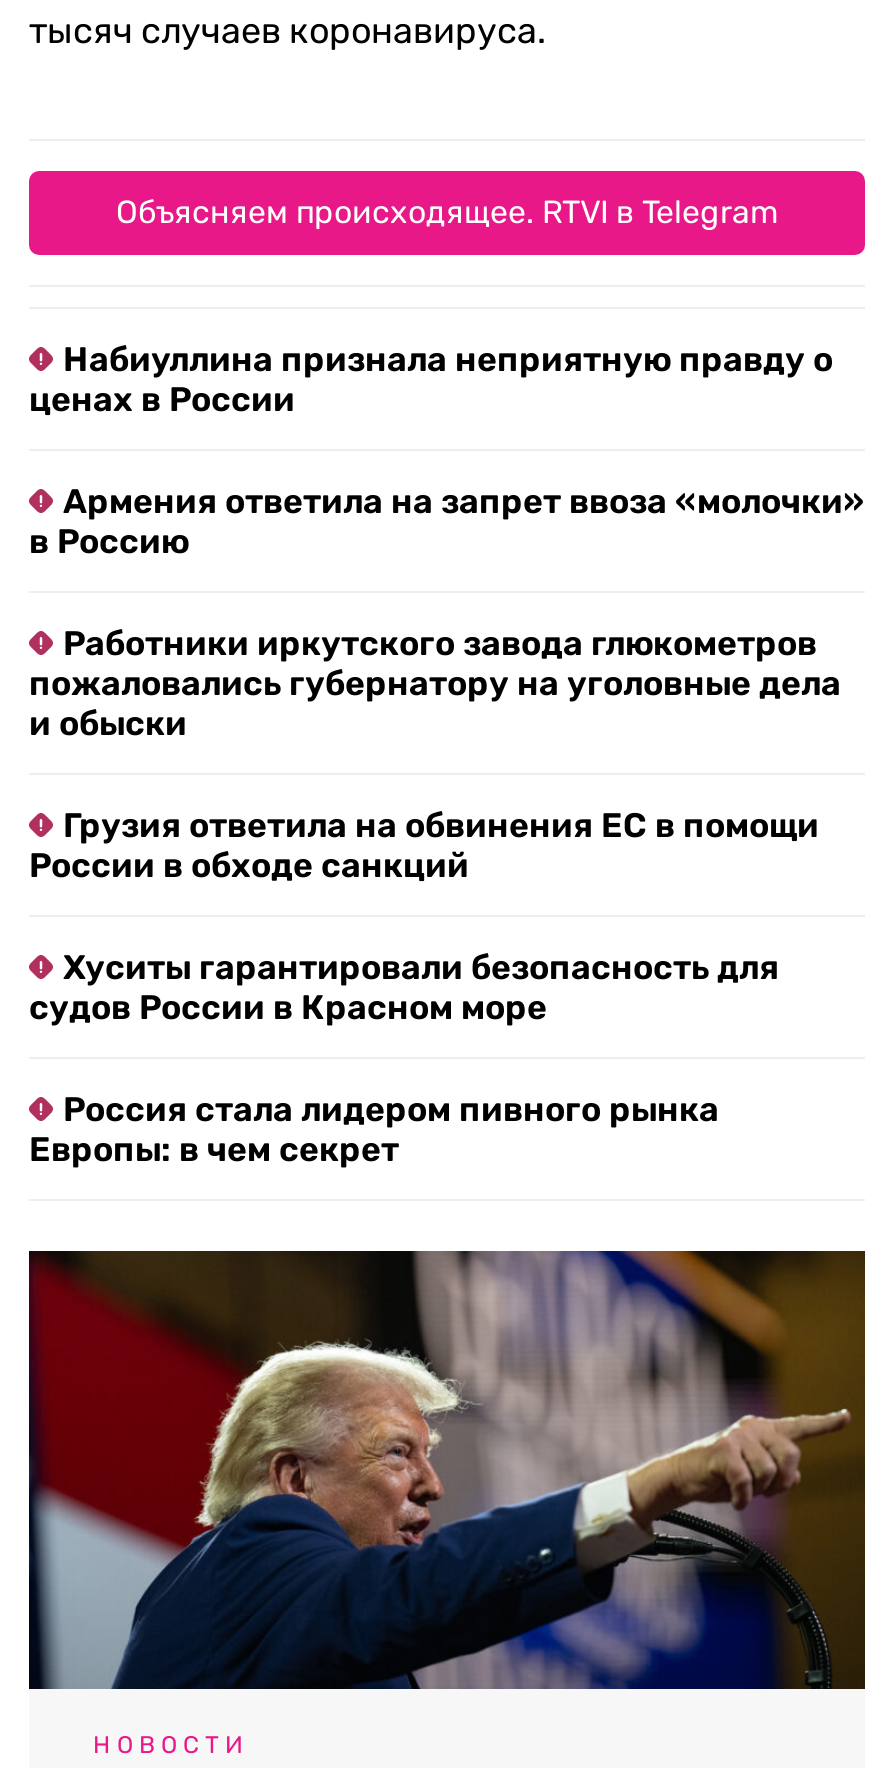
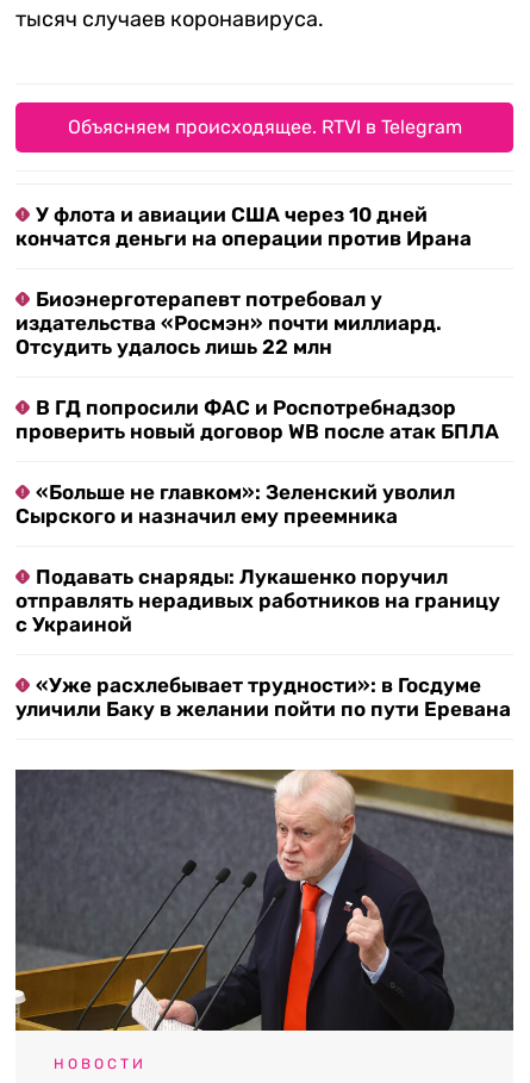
- Набиуллина признала неприятную правду о
- ценах в России
+ У флота и авиации США через 10 дней
+ кончатся деньги на операции против Ирана

- Армения ответила на запрет ввоза «молочки»
- в Россию
+ Биоэнерготерапевт потребовал у
+ издательства «Росмэн» почти миллиард.
+ Отсудить удалось лишь 22 млн

- Работники иркутского завода глюкометров
- пожаловались губернатору на уголовные дела
- и обыски
+ В ГД попросили ФАС и Роспотребнадзор
+ проверить новый договор WB после атак БПЛА

- Грузия ответила на обвинения ЕС в помощи
- России в обходе санкций
+ «Больше не главком»: Зеленский уволил
+ Сырского и назначил ему преемника

- Хуситы гарантировали безопасность для
- судов России в Красном море
+ Подавать снаряды: Лукашенко поручил
+ отправлять нерадивых работников на границу
+ с Украиной

- Россия стала лидером пивного рынка
- Европы: в чем секрет
+ «Уже расхлебывает трудности»: в Госдуме
+ уличили Баку в желании пойти по пути Еревана

- [image]
+ [image]
